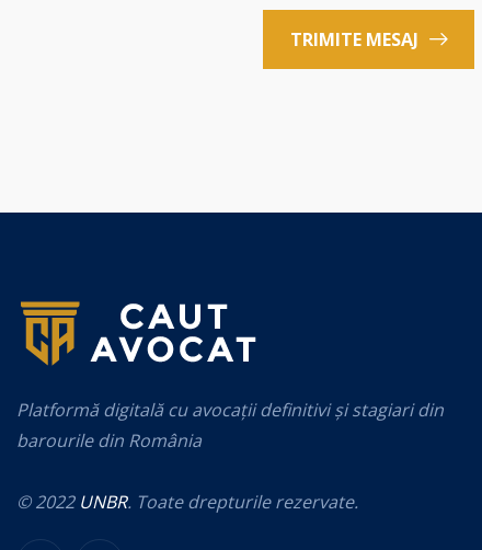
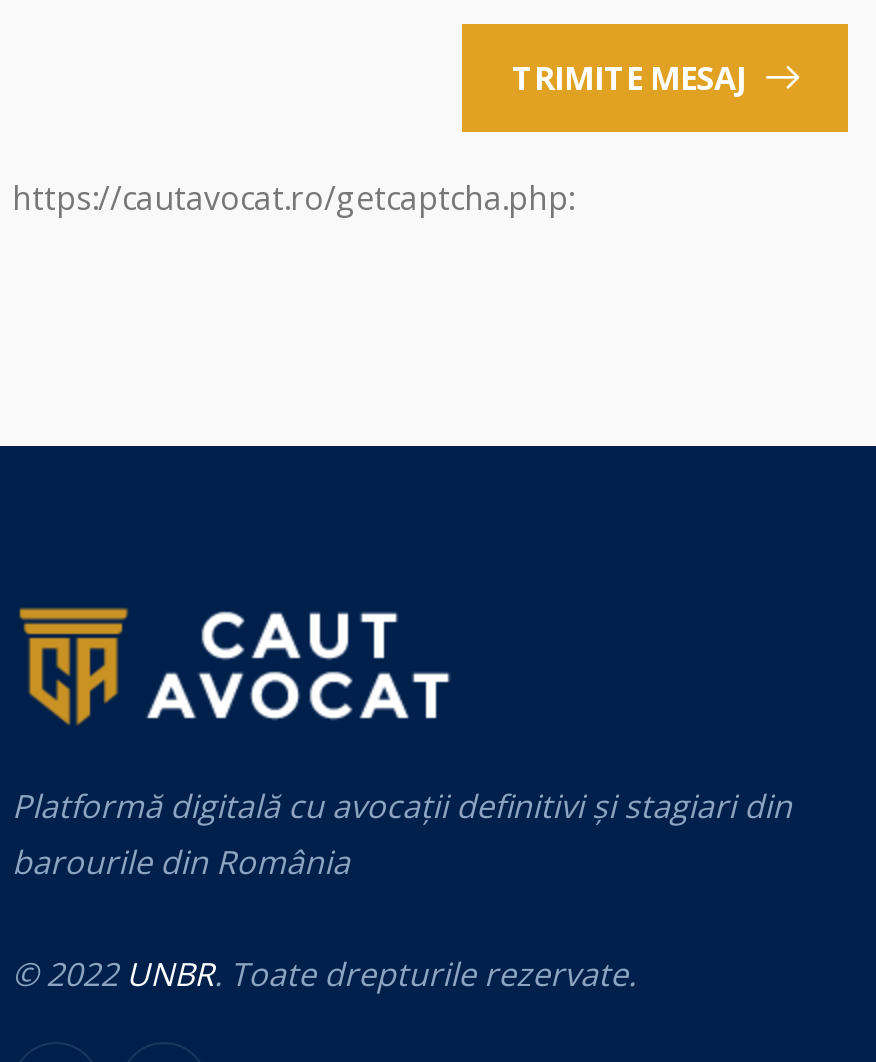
+ https://cautavocat.ro/getcaptcha.php:
